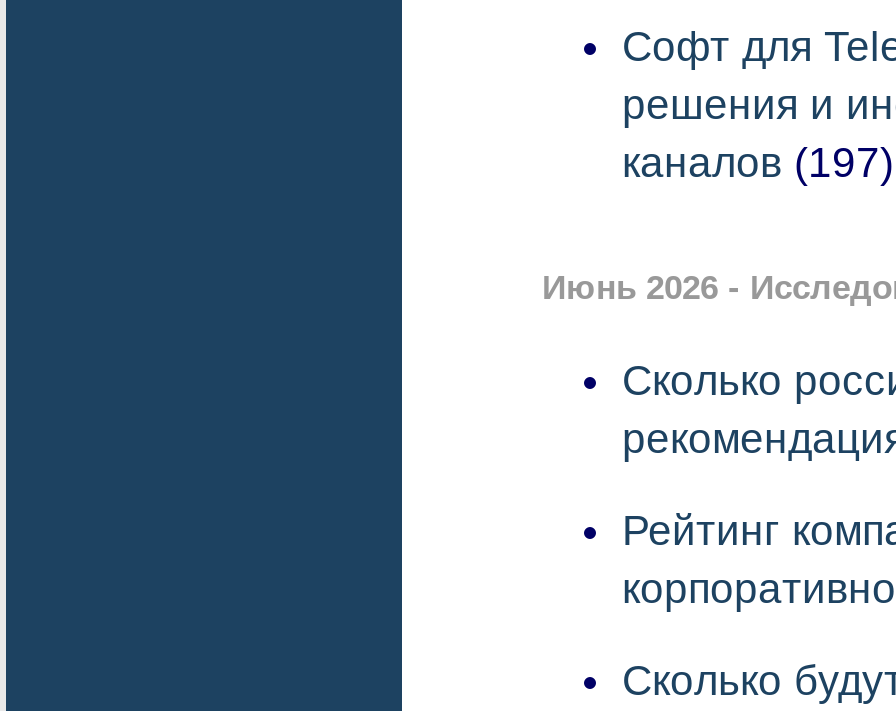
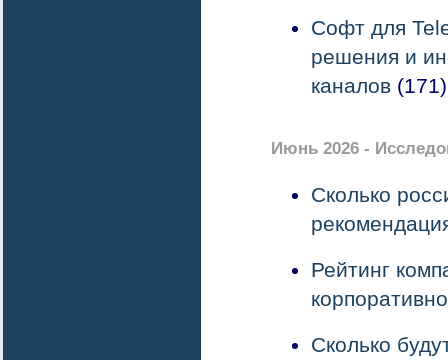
- каналов (197)
+ каналов (171)
